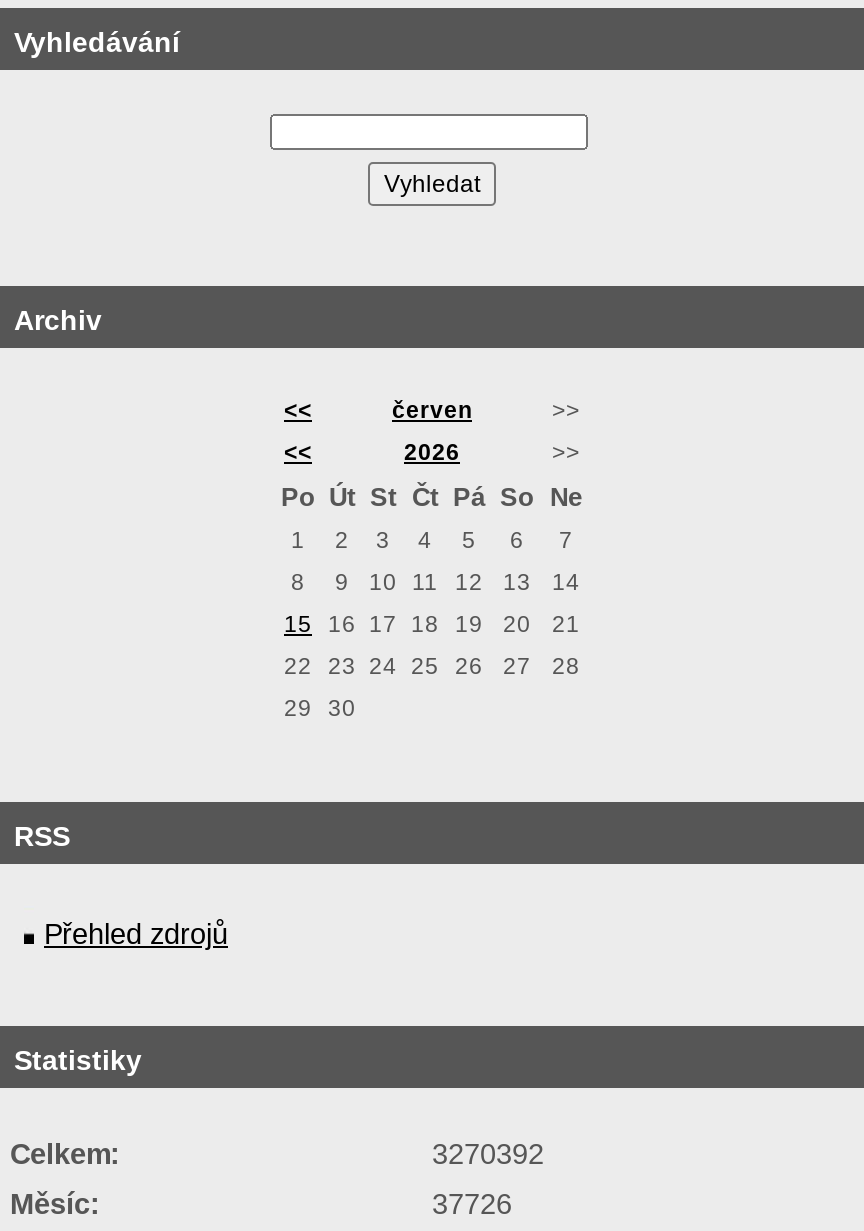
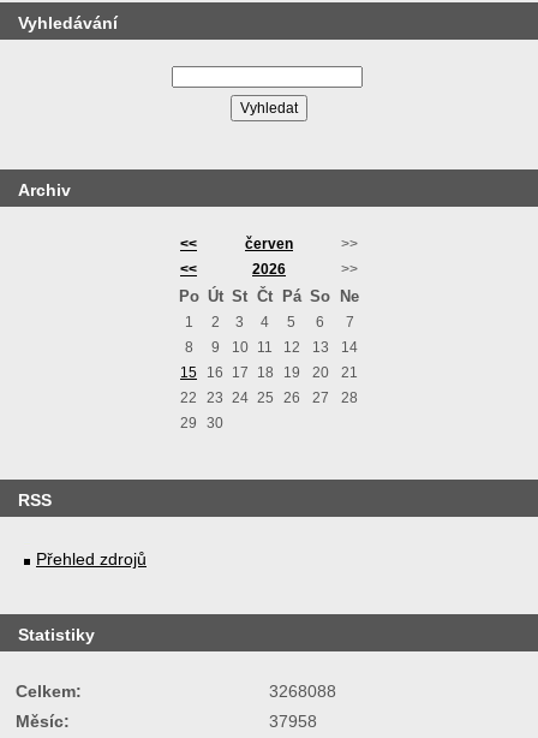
- 3270392
+ 3268088

- 37726
+ 37958
